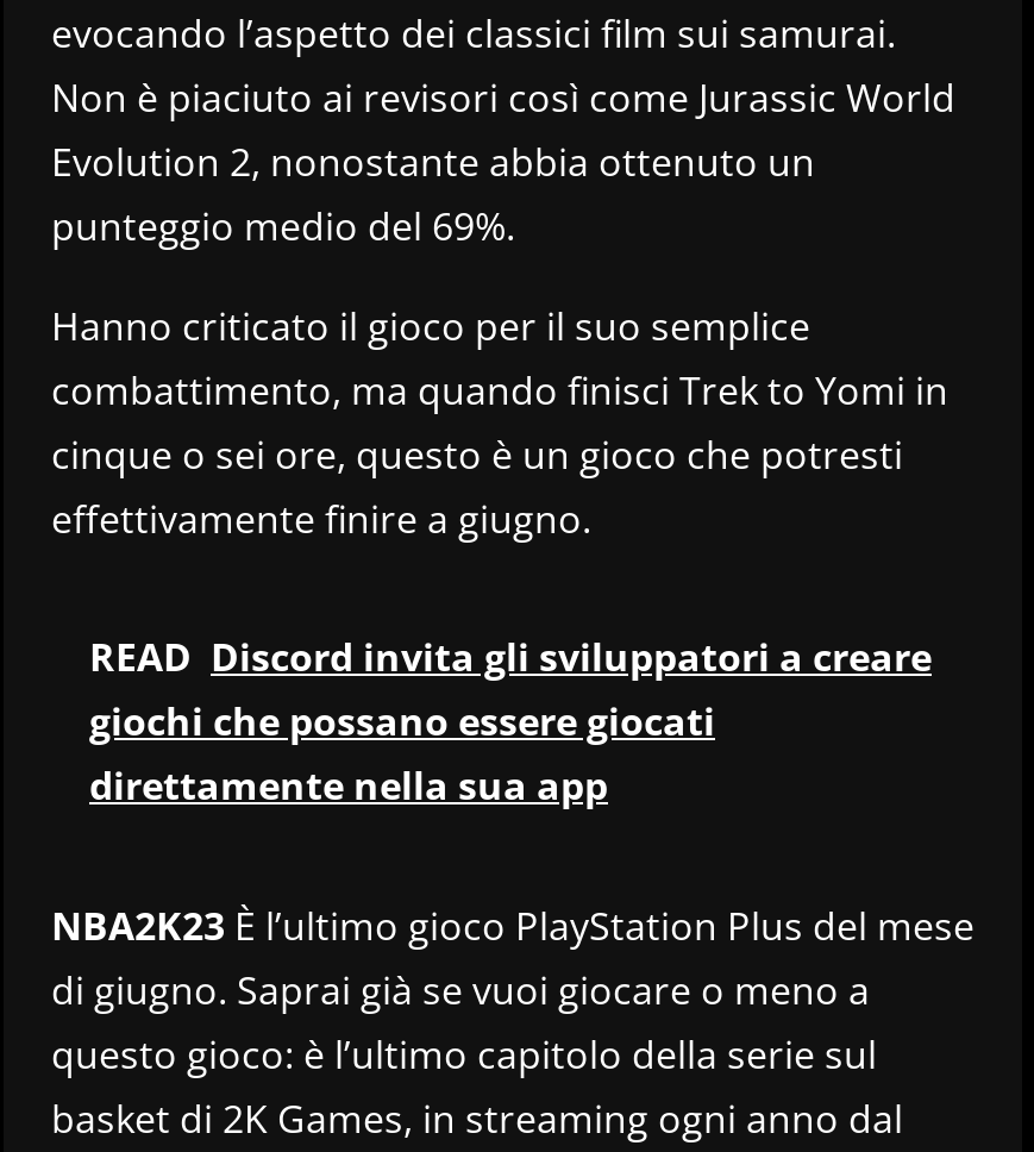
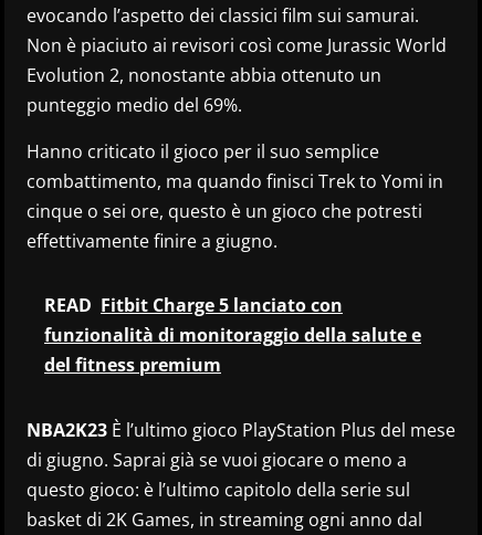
- READ Discord invita gli sviluppatori a creare
- giochi che possano essere giocati
- direttamente nella sua app
+ READ Fitbit Charge 5 lanciato con
+ funzionalità di monitoraggio della salute e
+ del fitness premium
